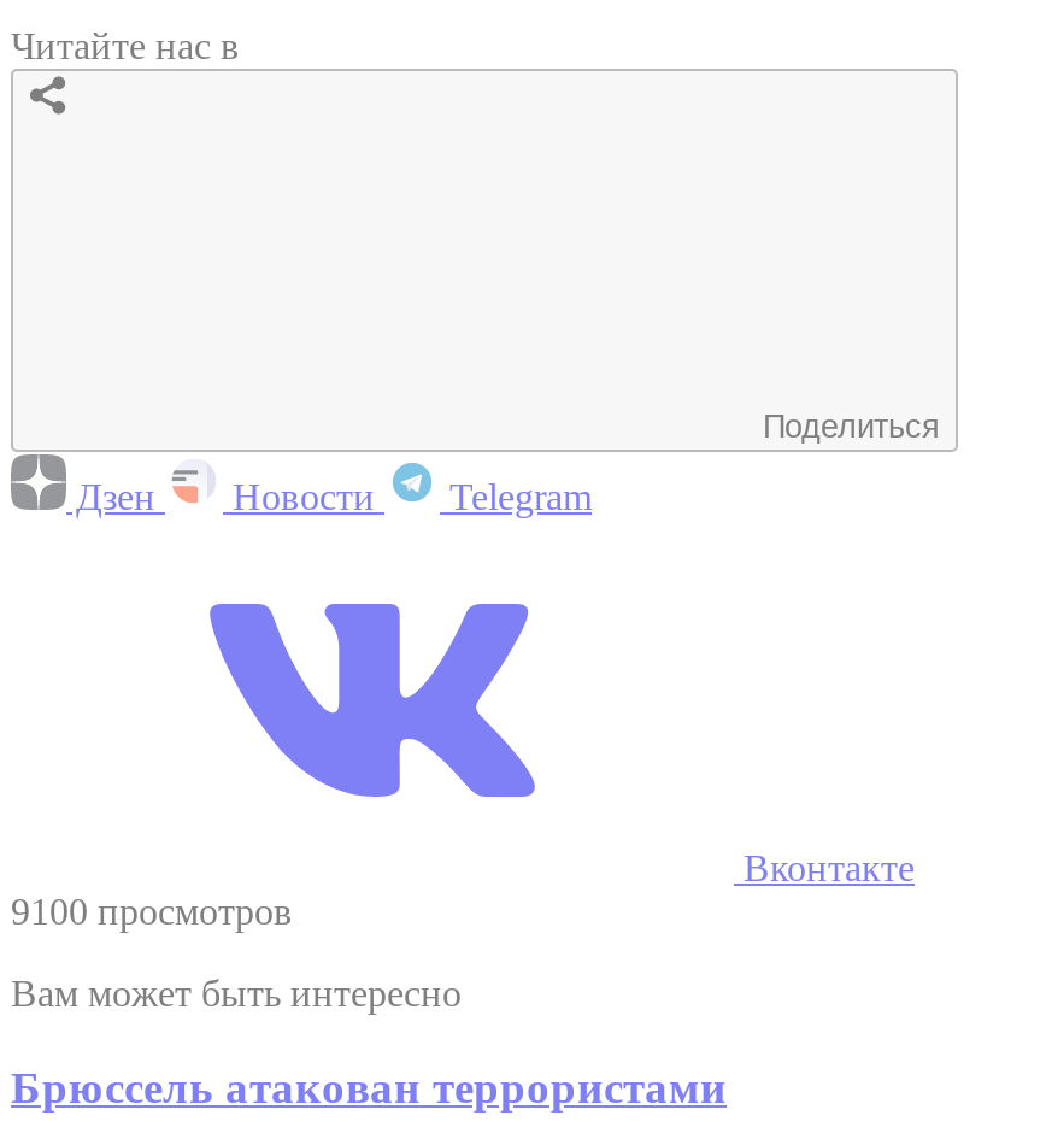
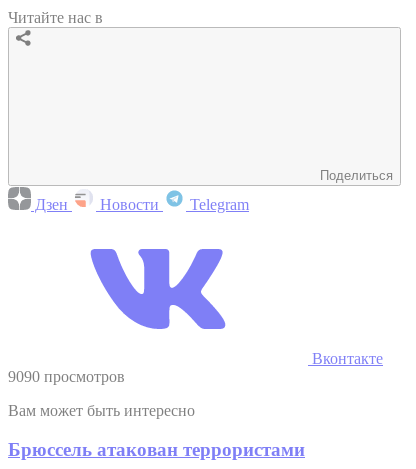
- 9100 просмотров
+ 9090 просмотров
